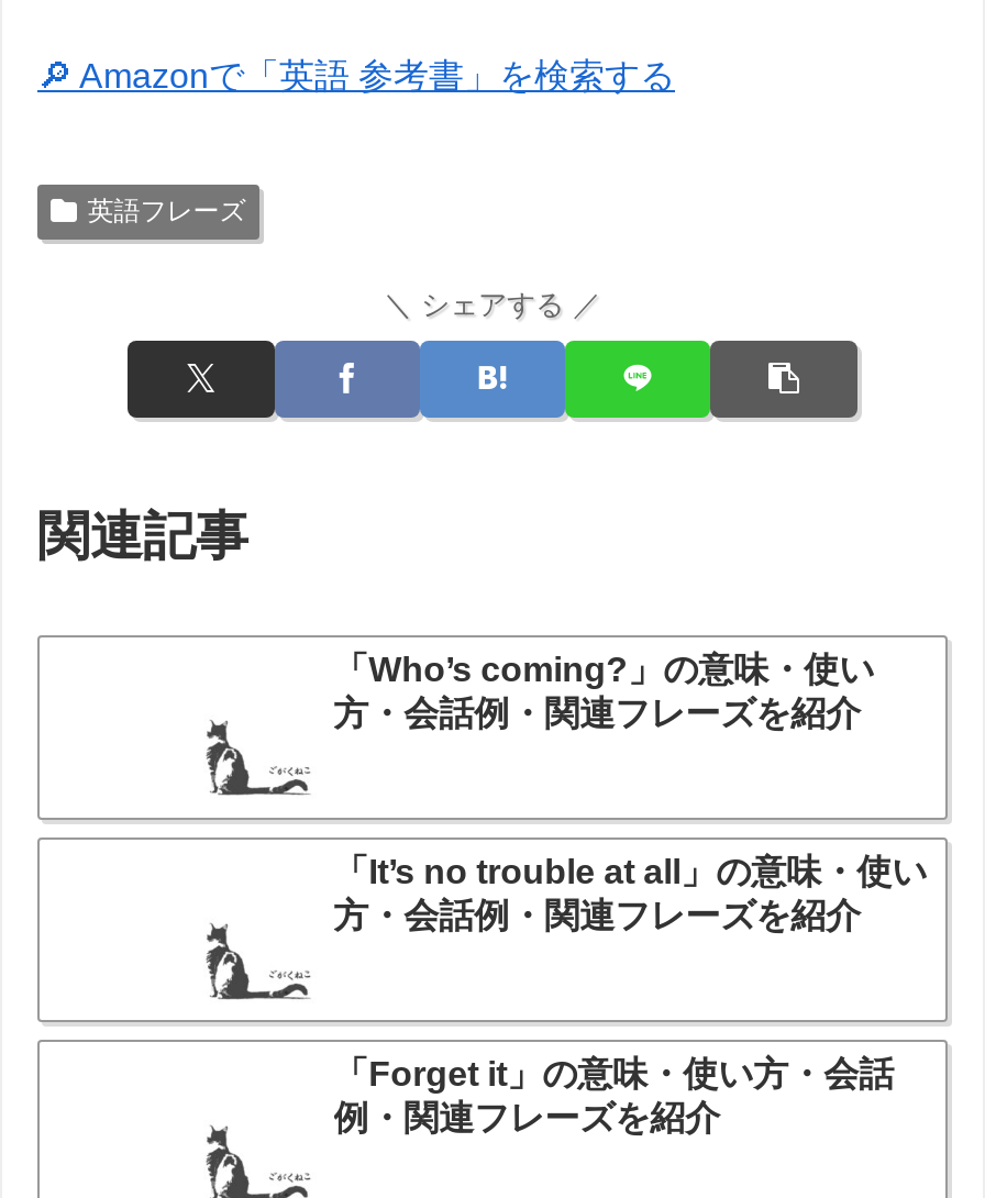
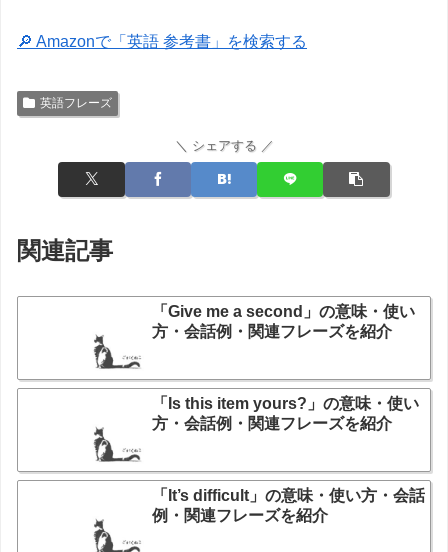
- 「Who’s coming?」の意味・使い
+ 「Give me a second」の意味・使い

- 「It’s no trouble at all」の意味・使い
+ 「Is this item yours?」の意味・使い

- 「Forget it」の意味・使い方・会話
+ 「It’s difficult」の意味・使い方・会話
